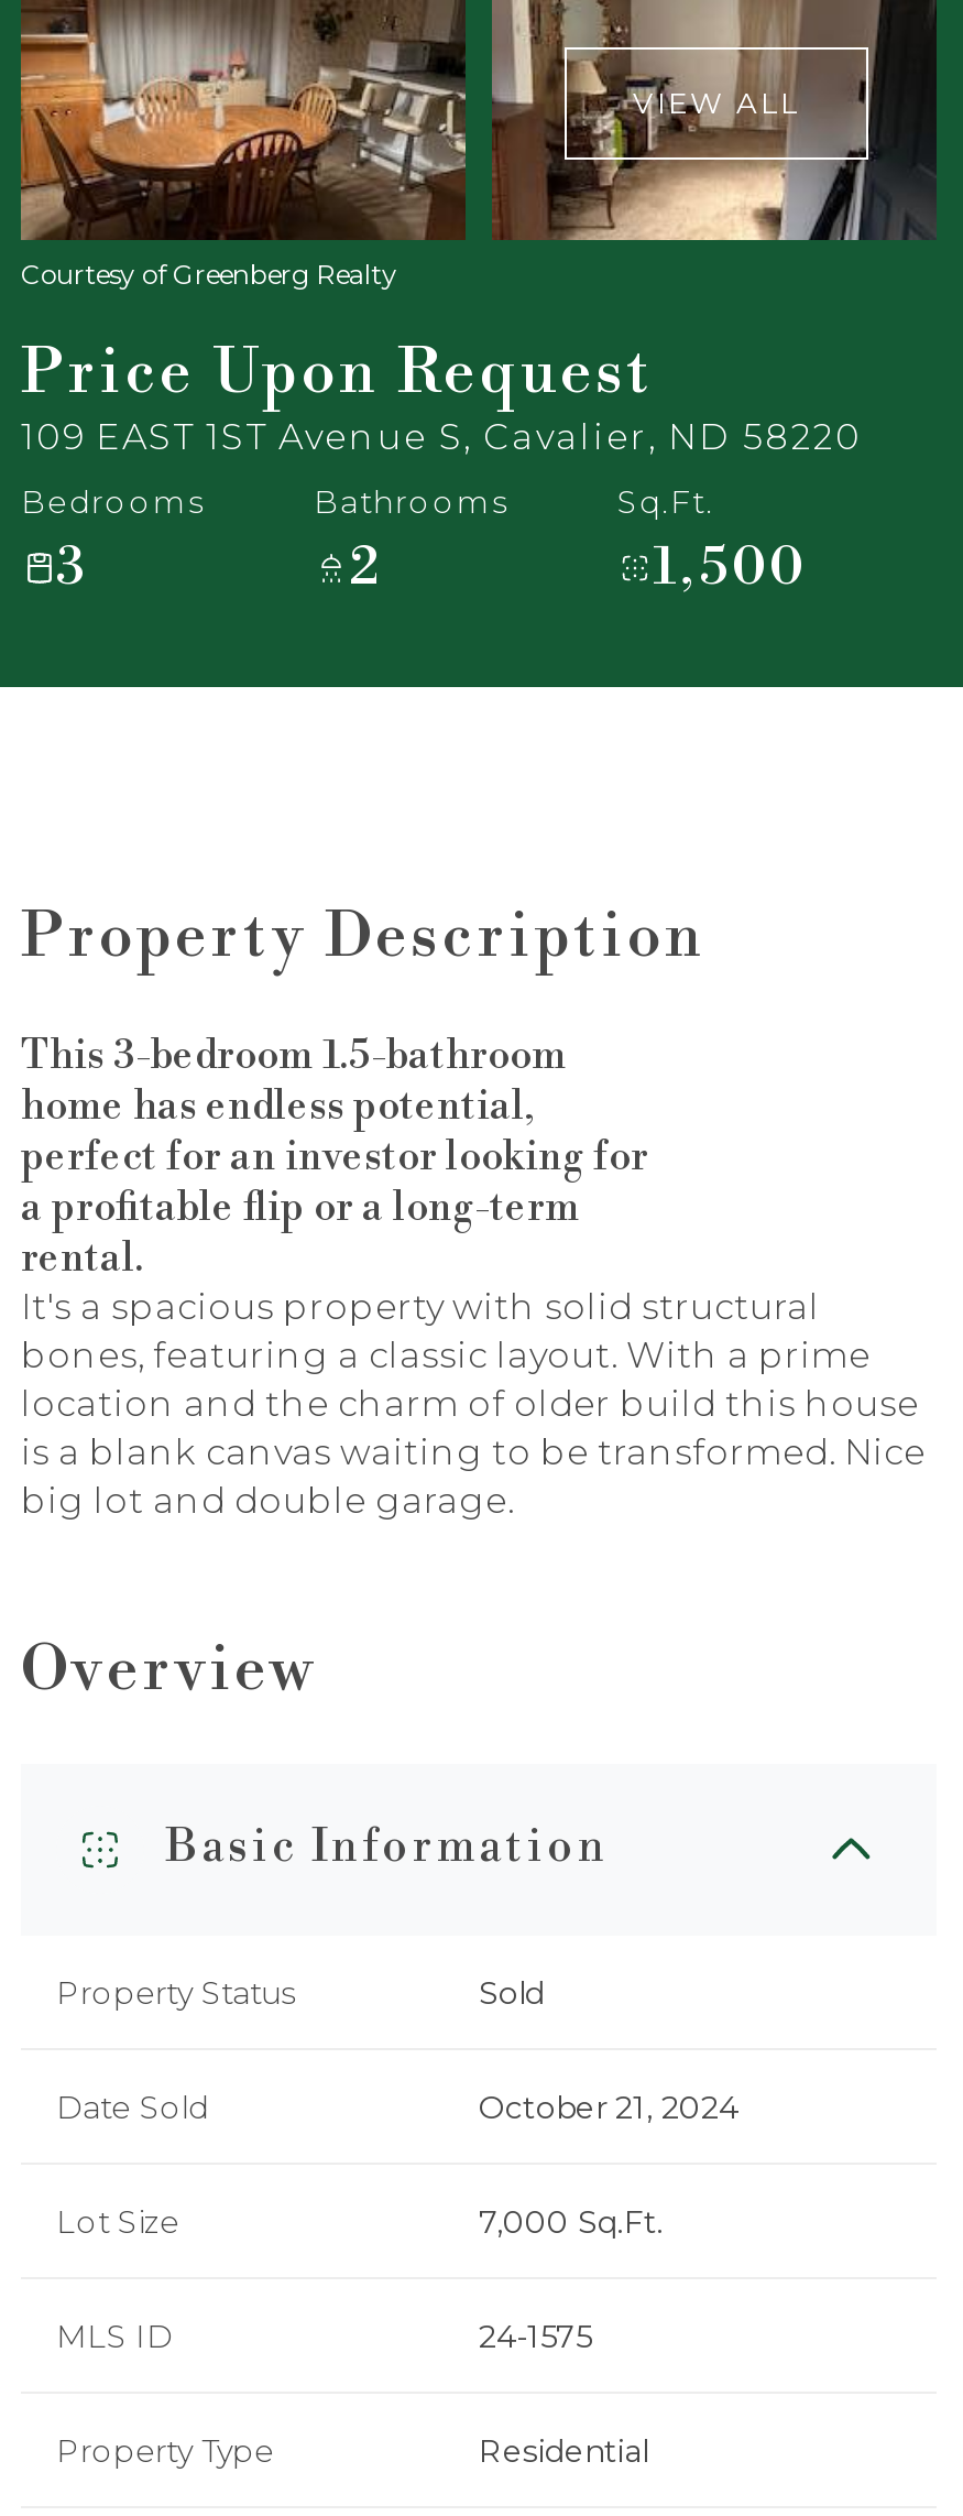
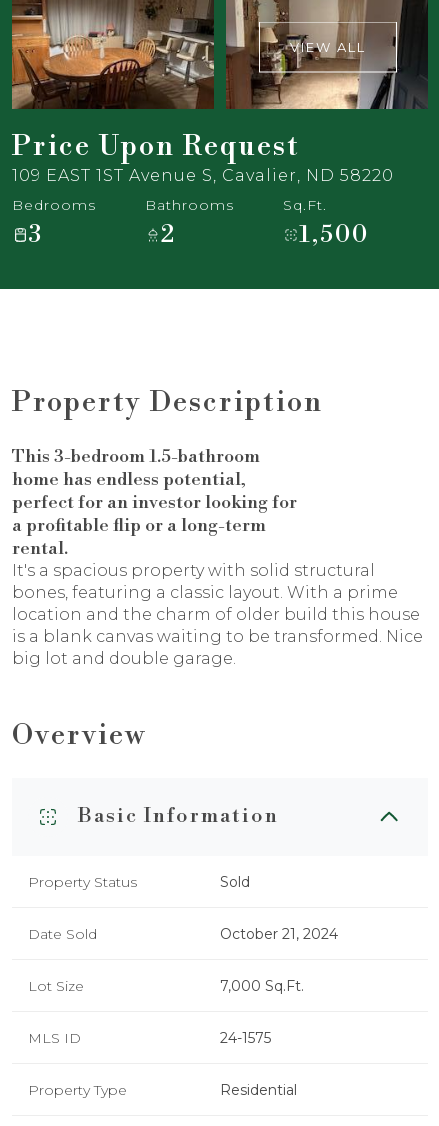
- Courtesy of Greenberg Realty
